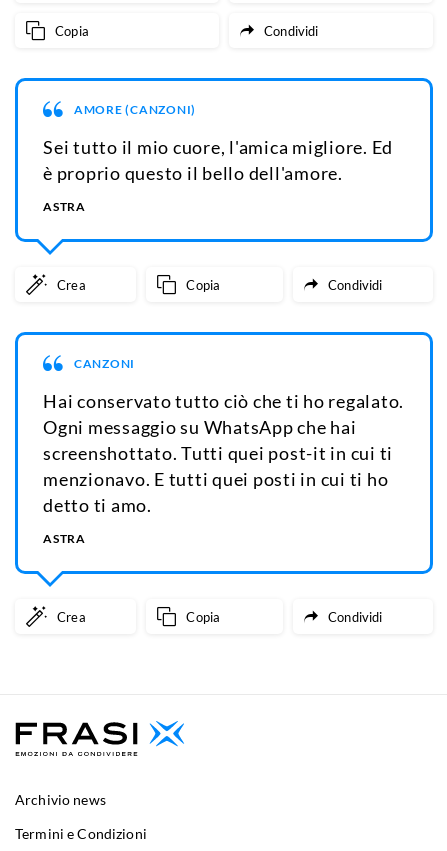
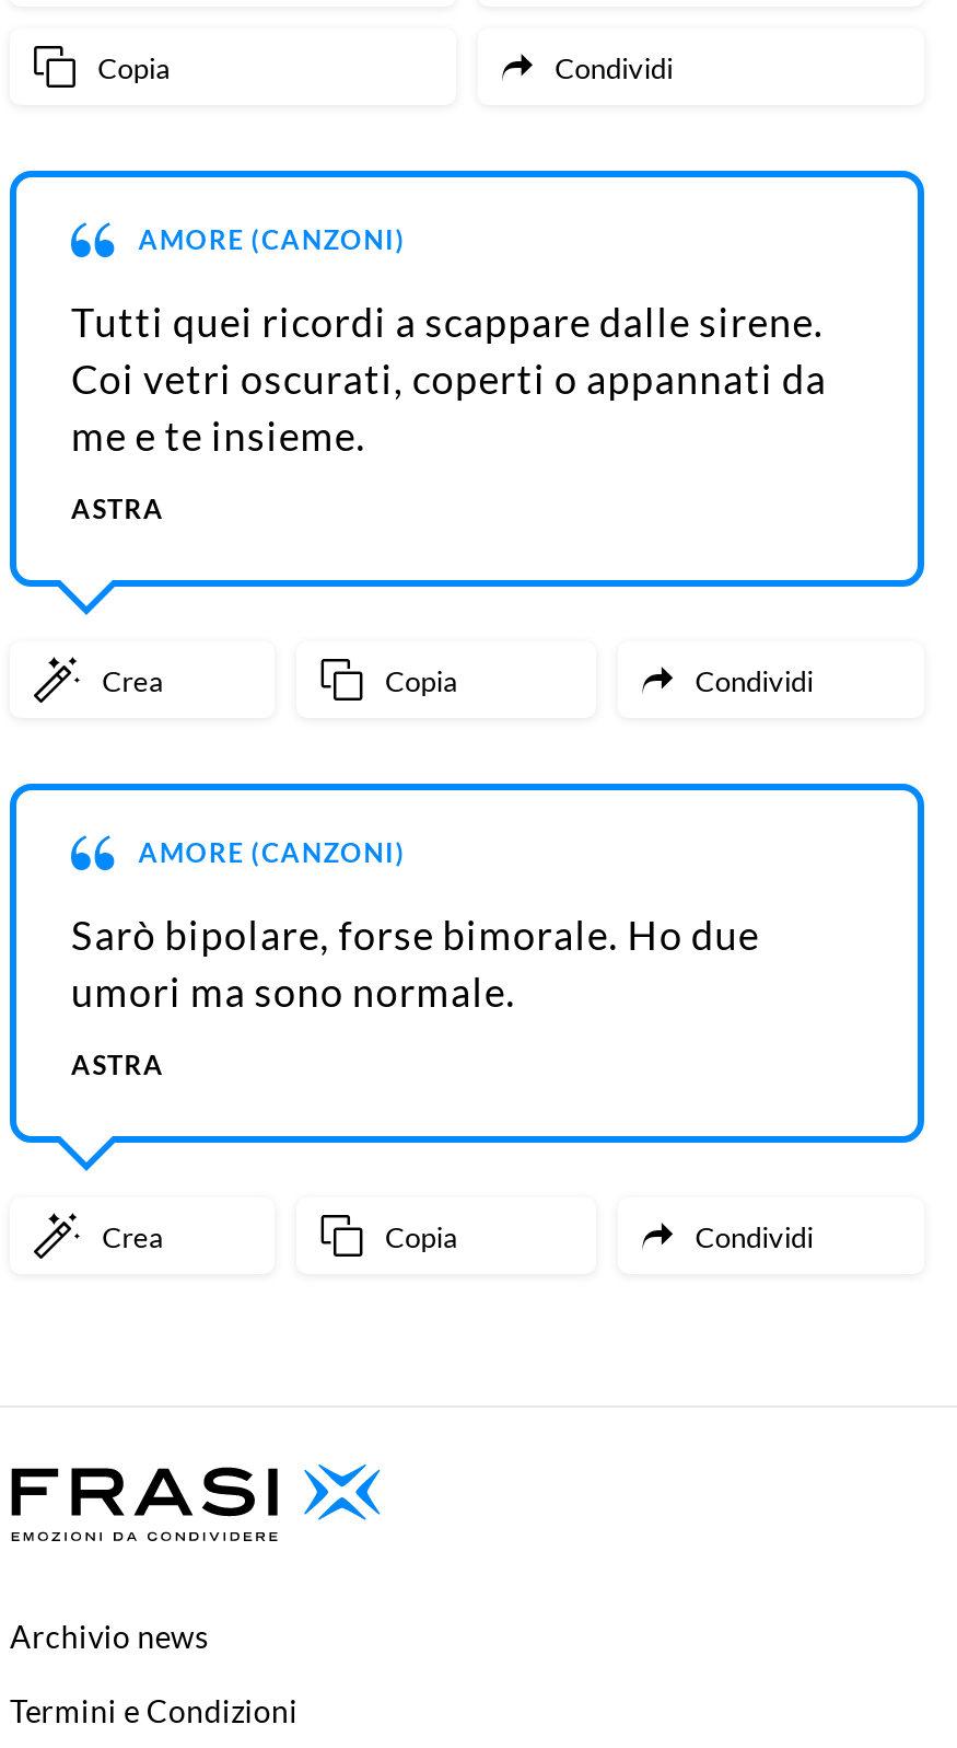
- Sei tutto il mio cuore, l'amica migliore. Ed
- è proprio questo il bello dell'amore.
+ Tutti quei ricordi a scappare dalle sirene.
+ Coi vetri oscurati, coperti o appannati da
+ me e te insieme.

moved down: ASTRA | Crea | Copia | Condividi

- CANZONI
+ AMORE (CANZONI)

- Hai conservato tutto ciò che ti ho regalato.
- Ogni messaggio su WhatsApp che hai
- screenshottato. Tutti quei post-it in cui ti
- menzionavo. E tutti quei posti in cui ti ho
- detto ti amo.
+ Sarò bipolare, forse bimorale. Ho due
+ umori ma sono normale.
